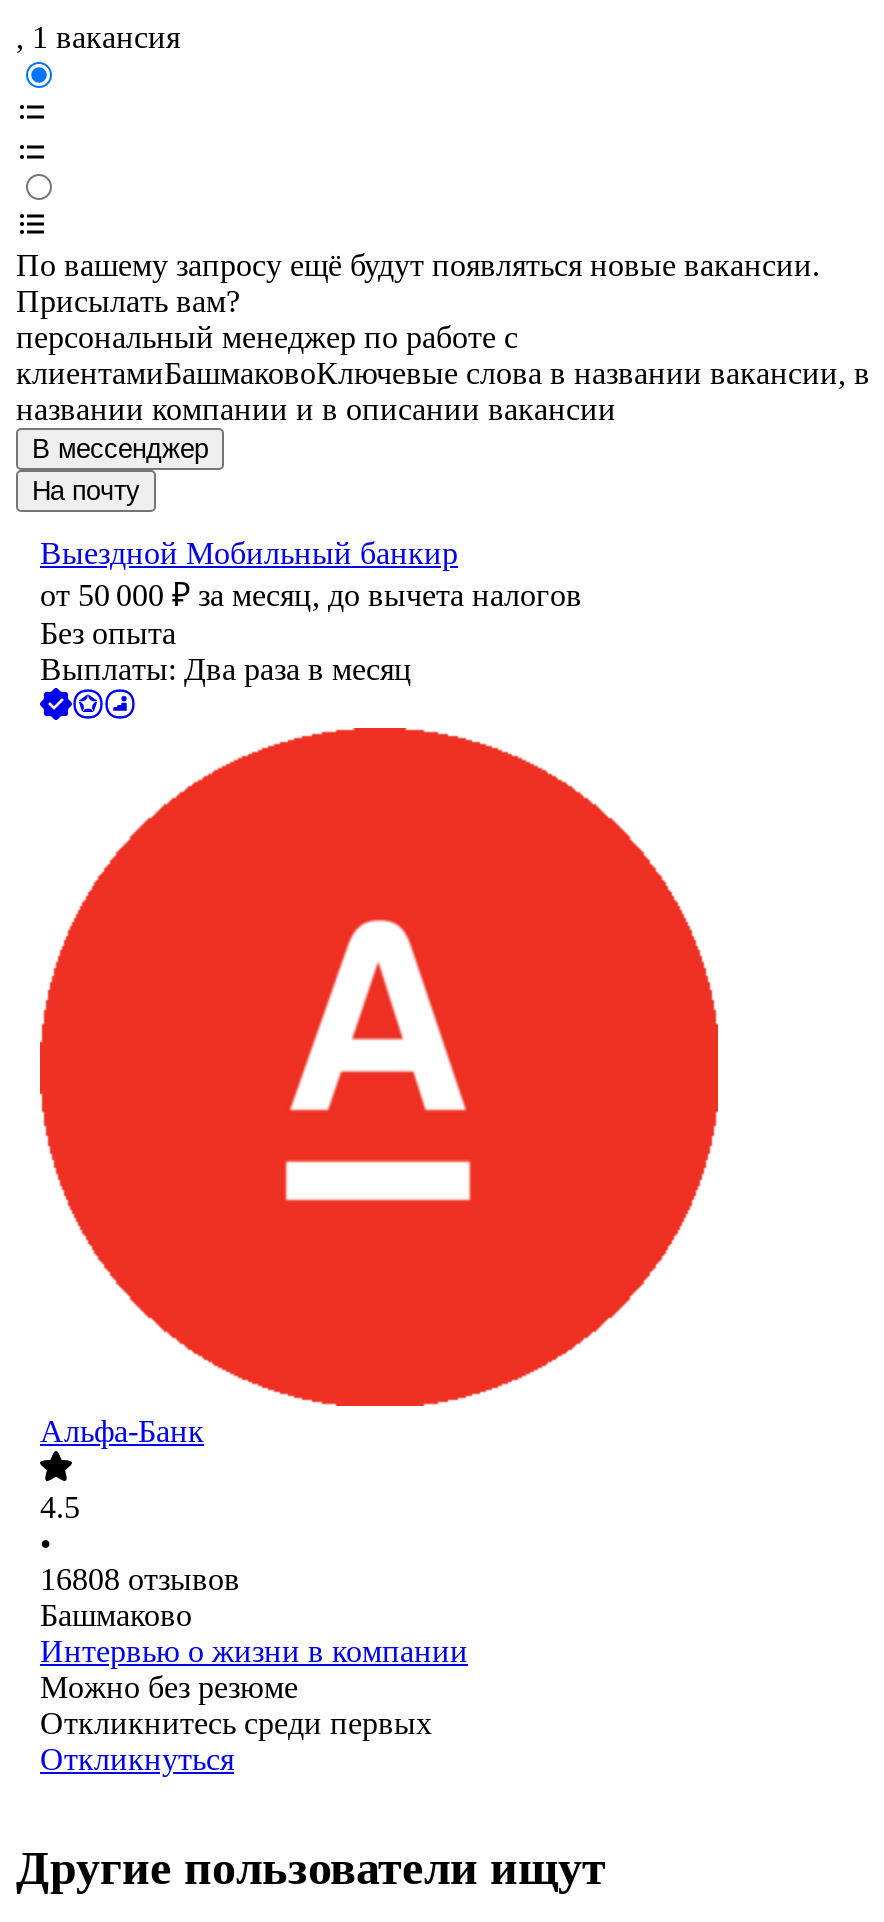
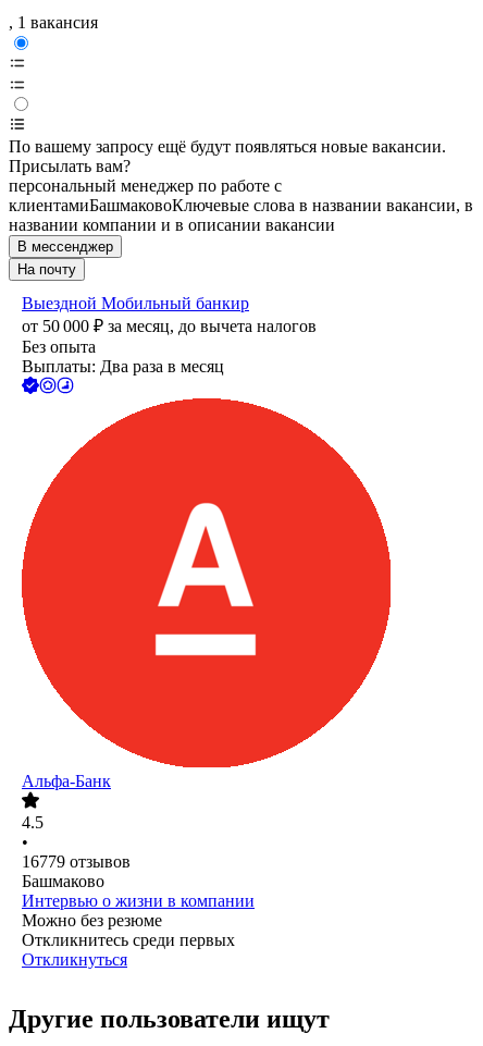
- 16808 отзывов
+ 16779 отзывов
